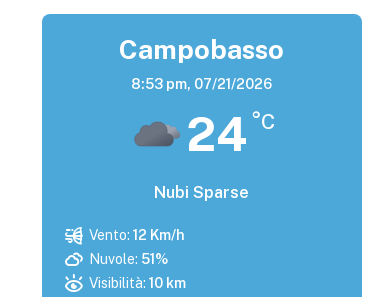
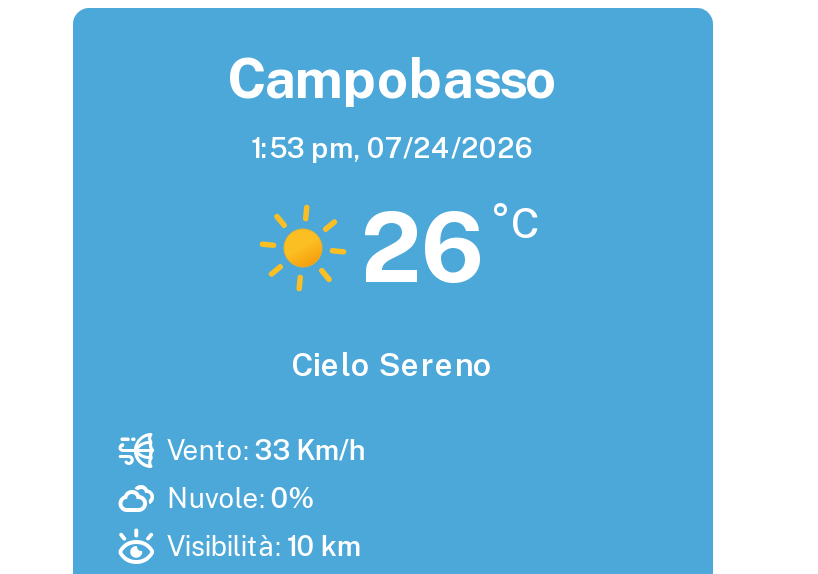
- [image]
- 8:53 pm, 07/21/2026
- 24 °C
- Nubi Sparse
+ [image]
+ 1:53 pm, 07/24/2026
+ 26 °C
+ Cielo Sereno

- Vento: 12 Km/h
+ Vento: 33 Km/h

- Nuvole: 51%
+ Nuvole: 0%
